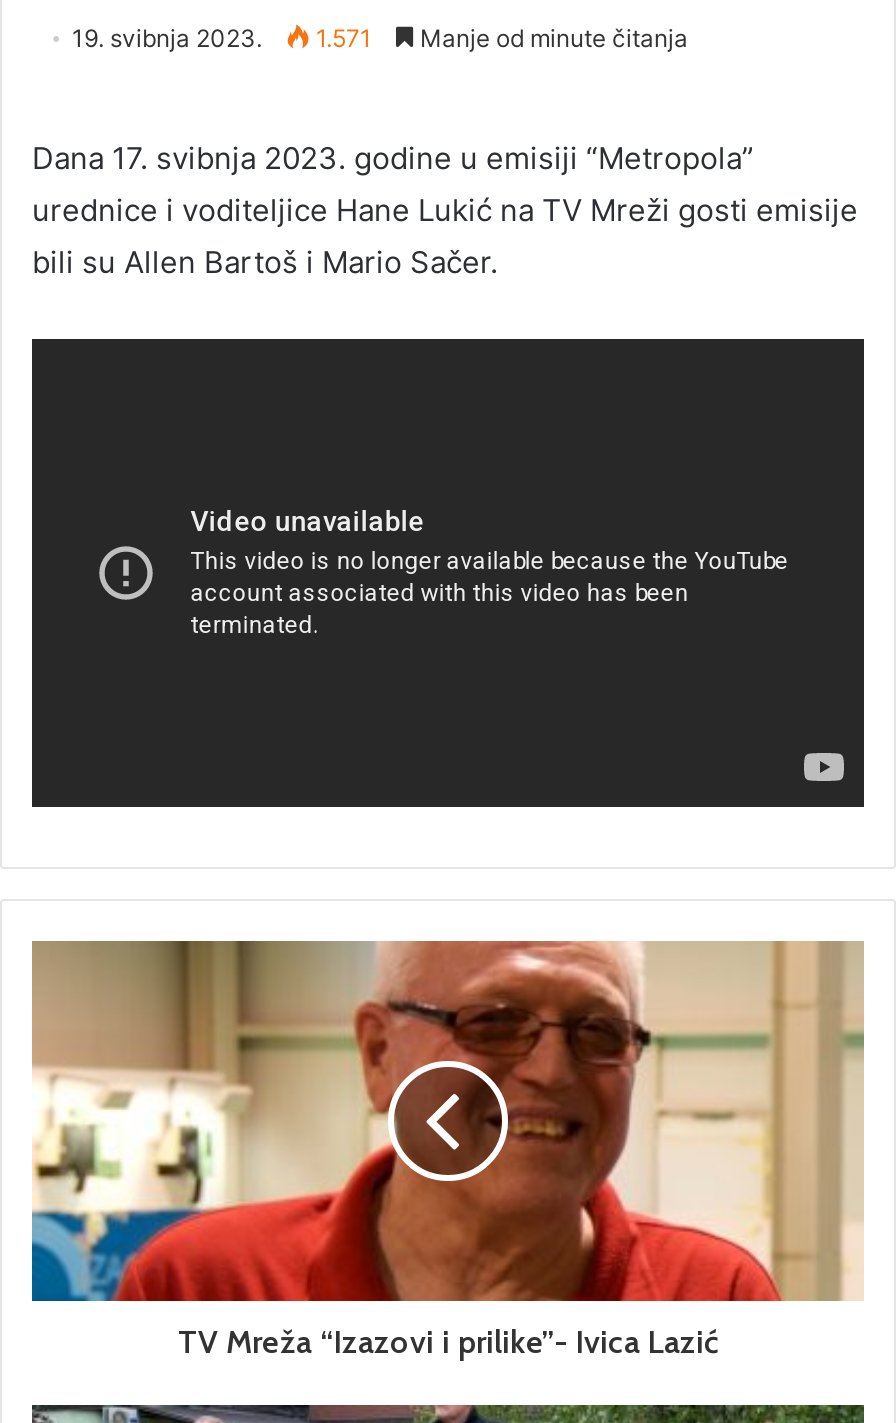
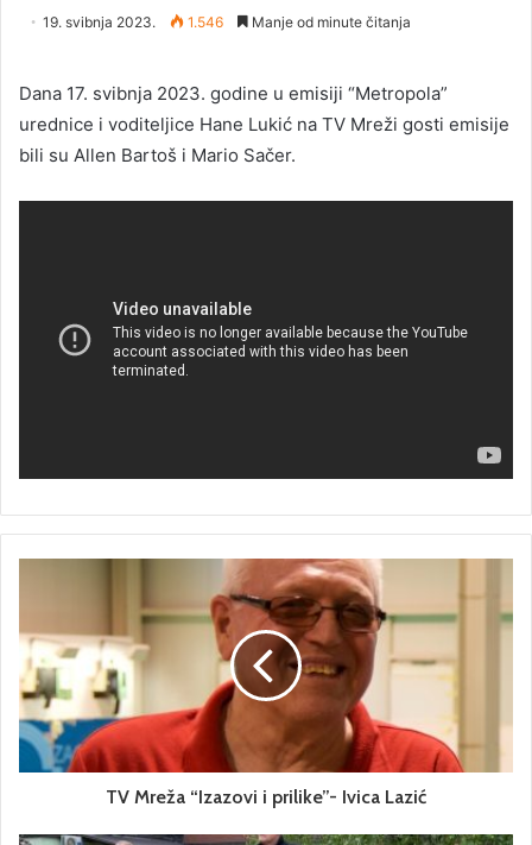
- 19. svibnja 2023. 1.571 Manje od minute čitanja
+ 19. svibnja 2023. 1.546 Manje od minute čitanja
